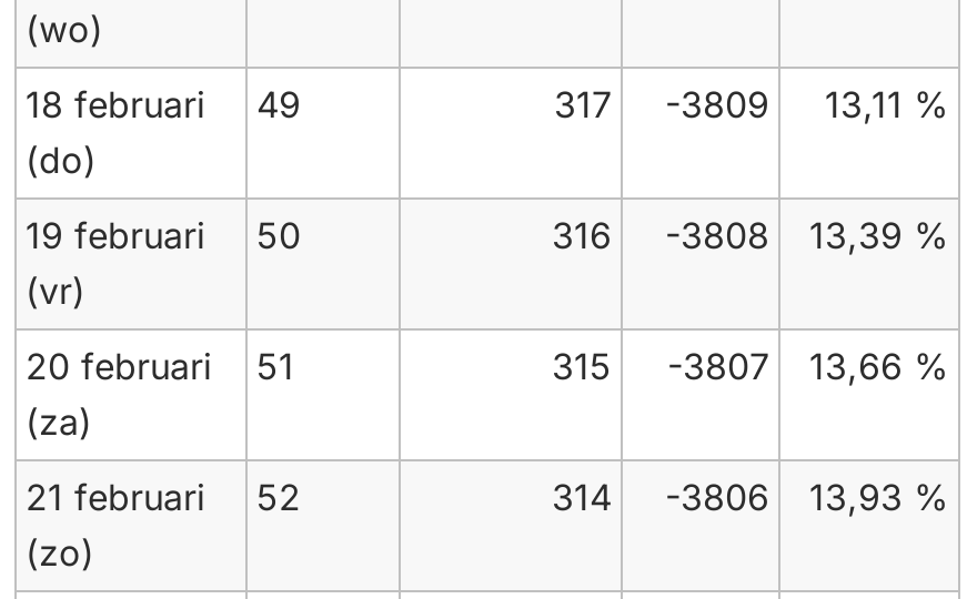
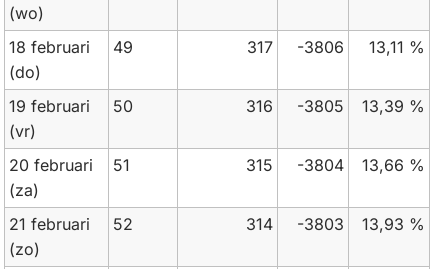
- 317 -3809 13,11 %
+ 317 -3806 13,11 %

- 316 -3808 13,39 %
+ 316 -3805 13,39 %

- 315 -3807 13,66 %
+ 315 -3804 13,66 %

- 314 -3806 13,93 %
+ 314 -3803 13,93 %
